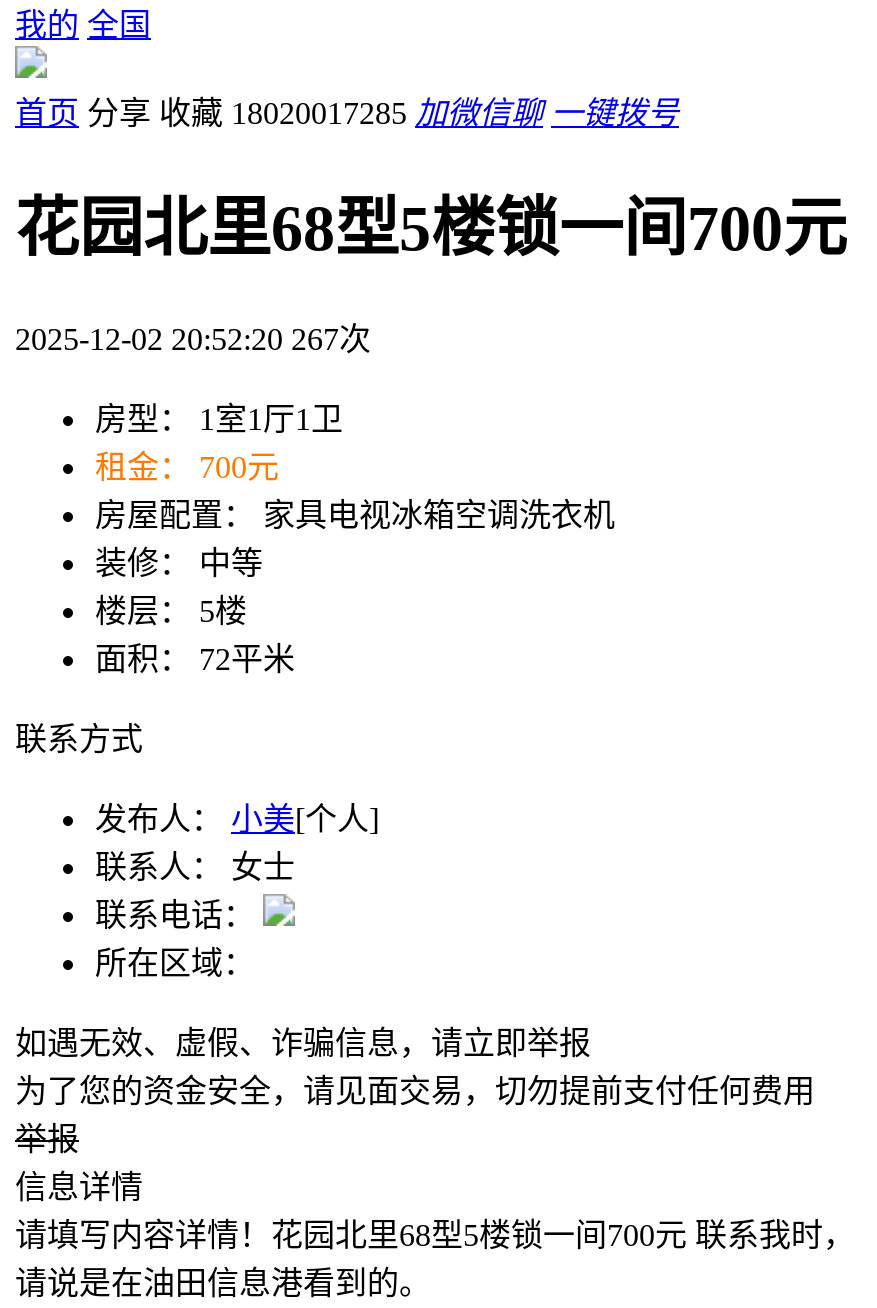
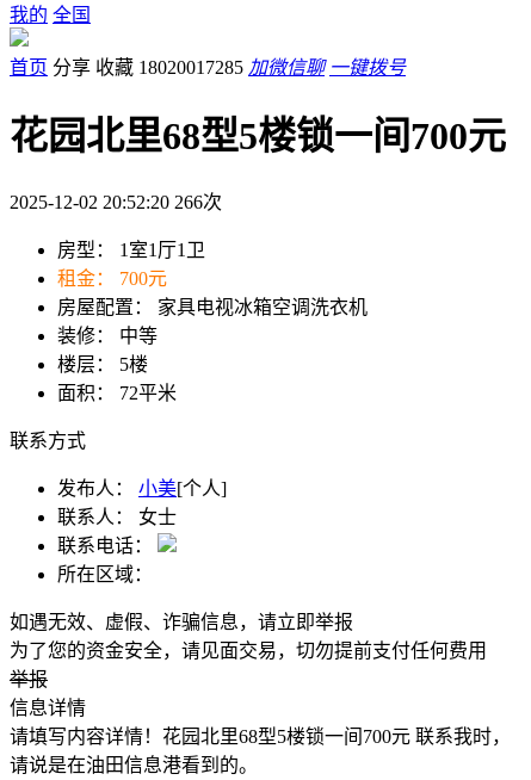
- 2025-12-02 20:52:20 267次
+ 2025-12-02 20:52:20 266次
